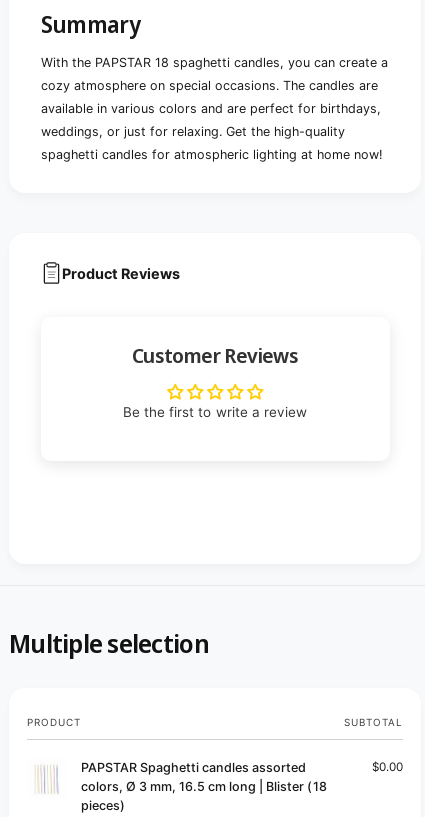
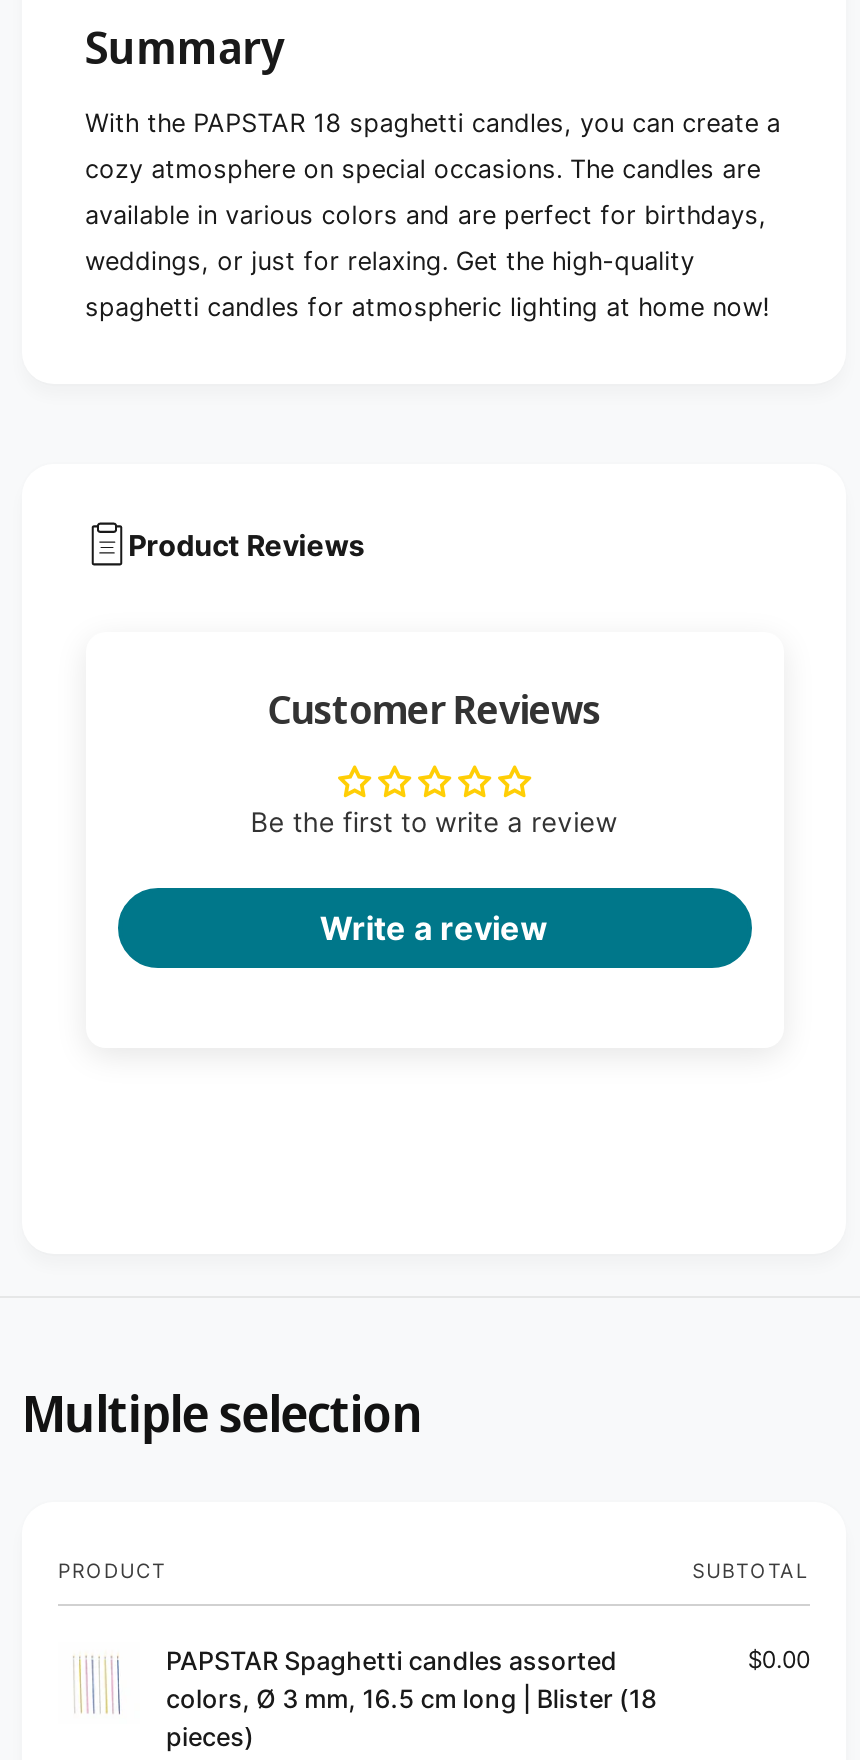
+ Write a review
